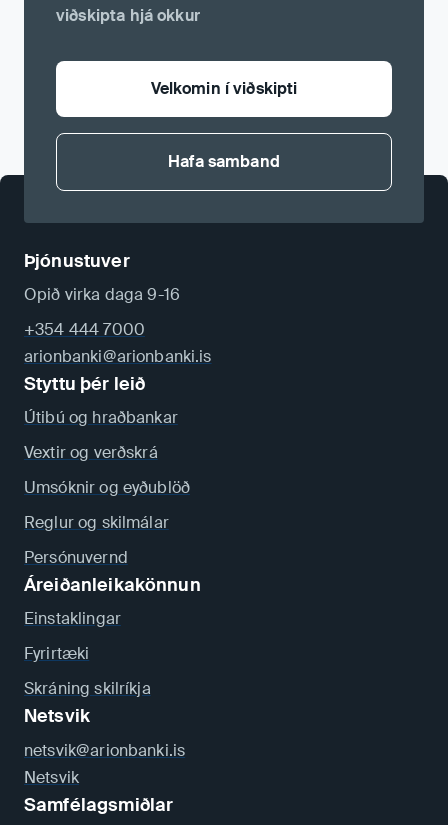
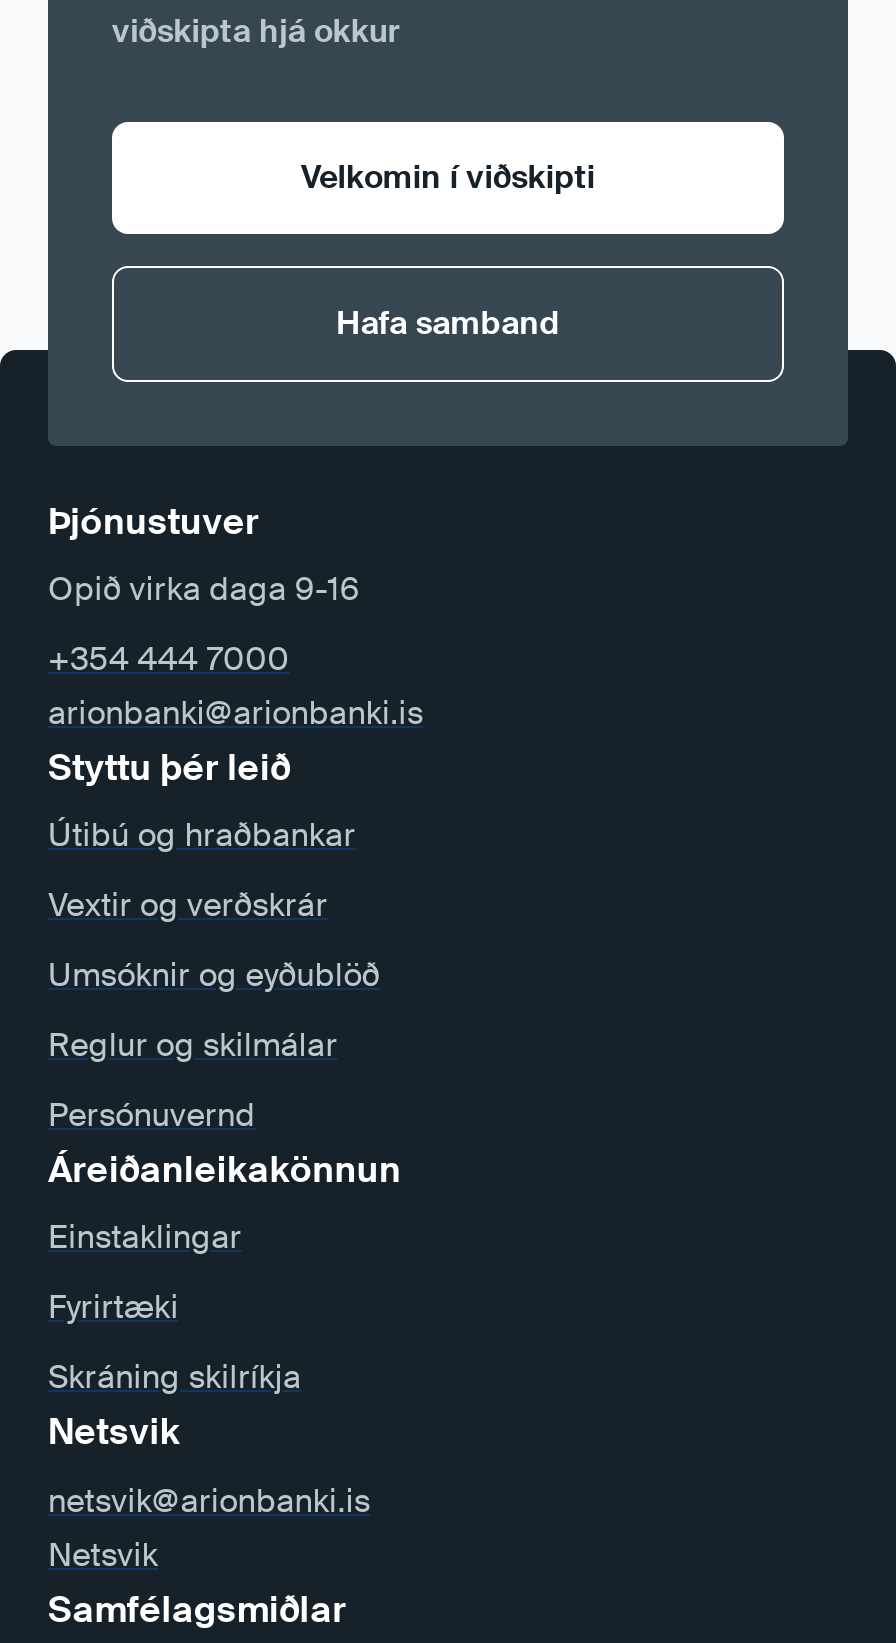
- Vextir og verðskrá
+ Vextir og verðskrár
